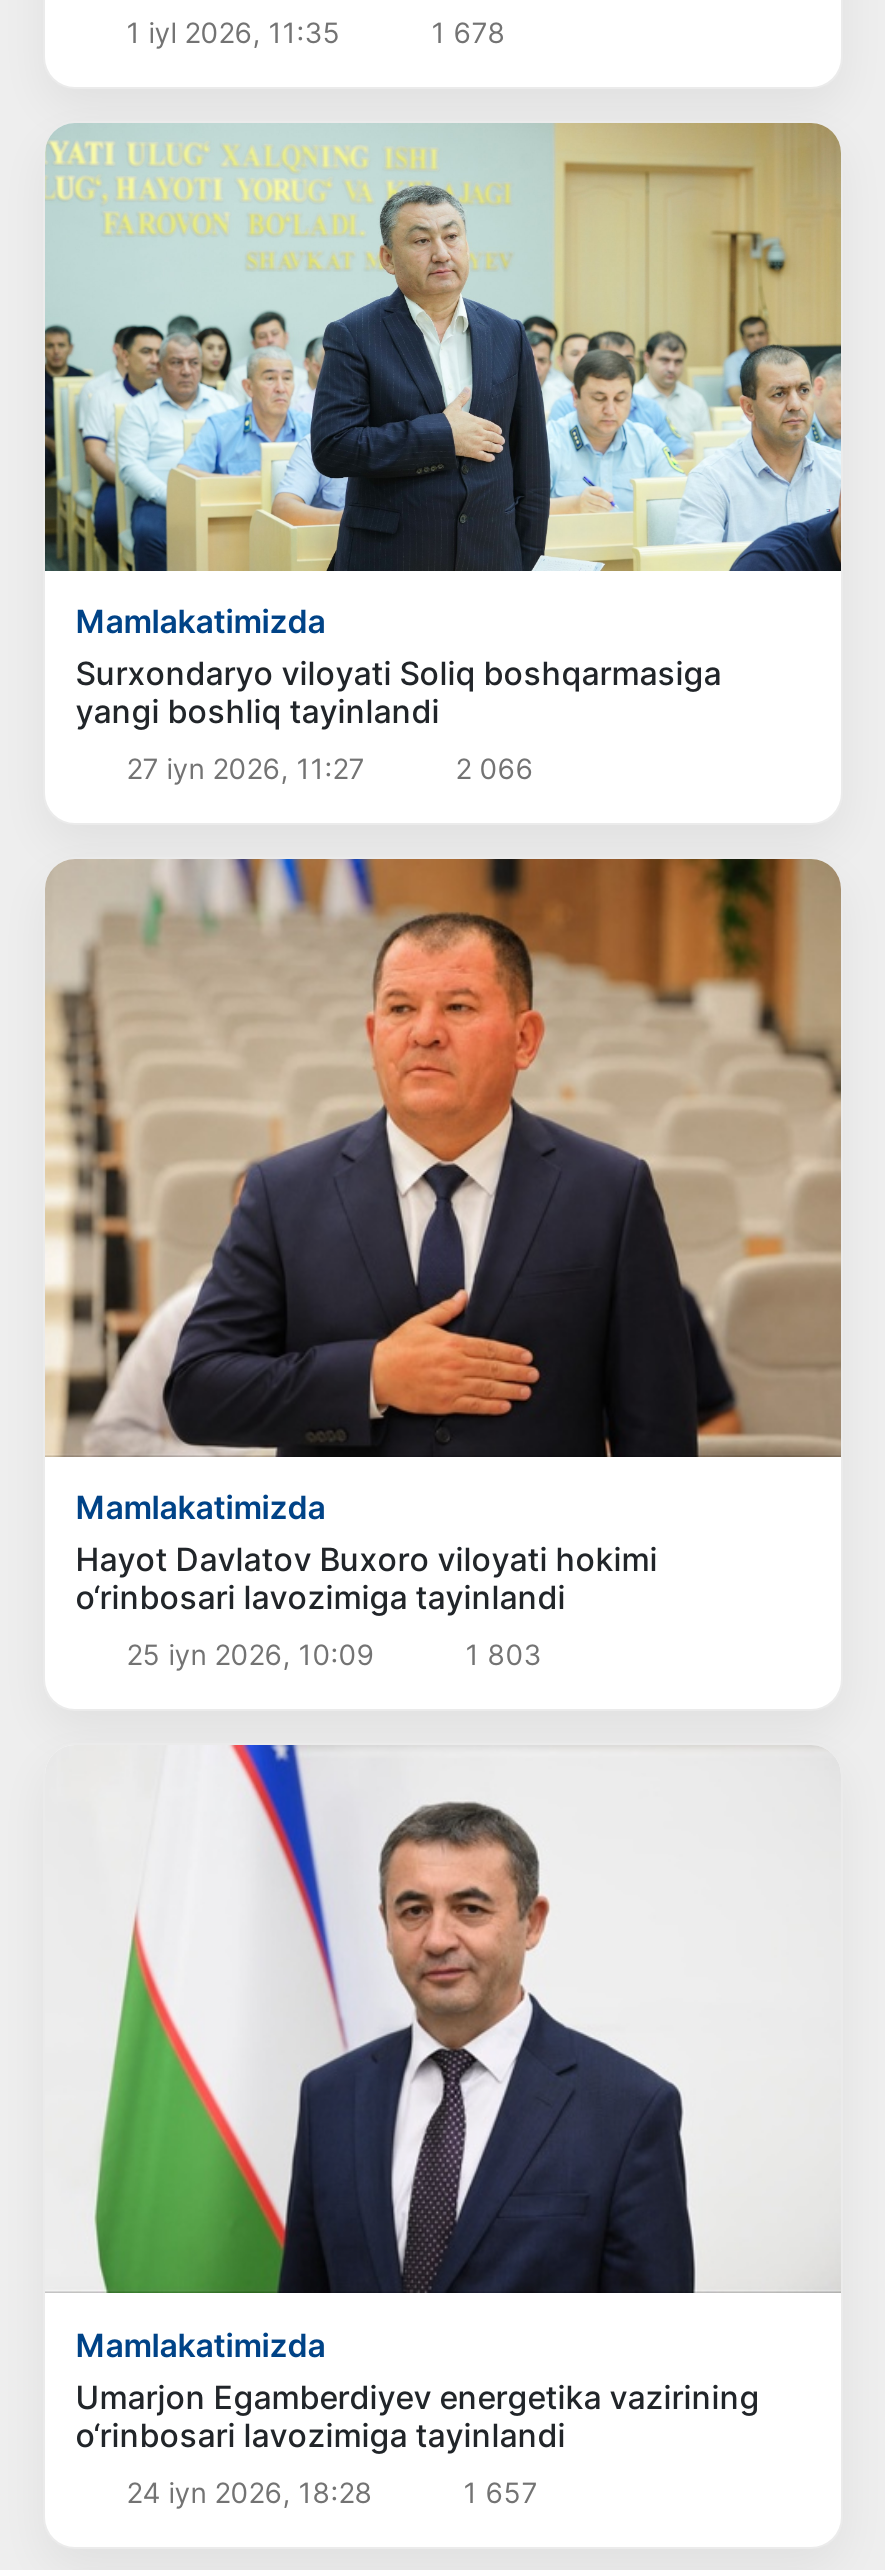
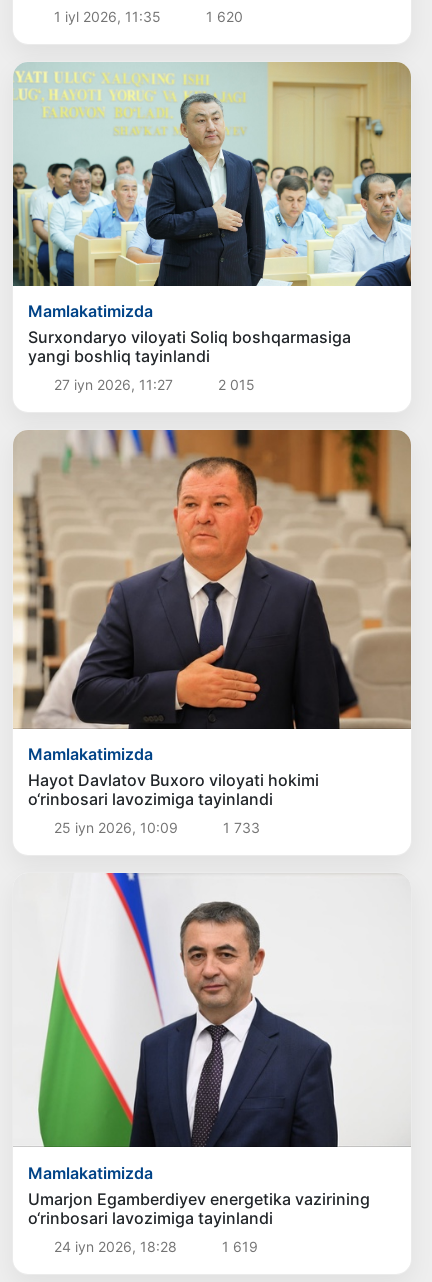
- 1 678
+ 1 620

- 2 066
+ 2 015

- 1 803
+ 1 733

- 1 657
+ 1 619
